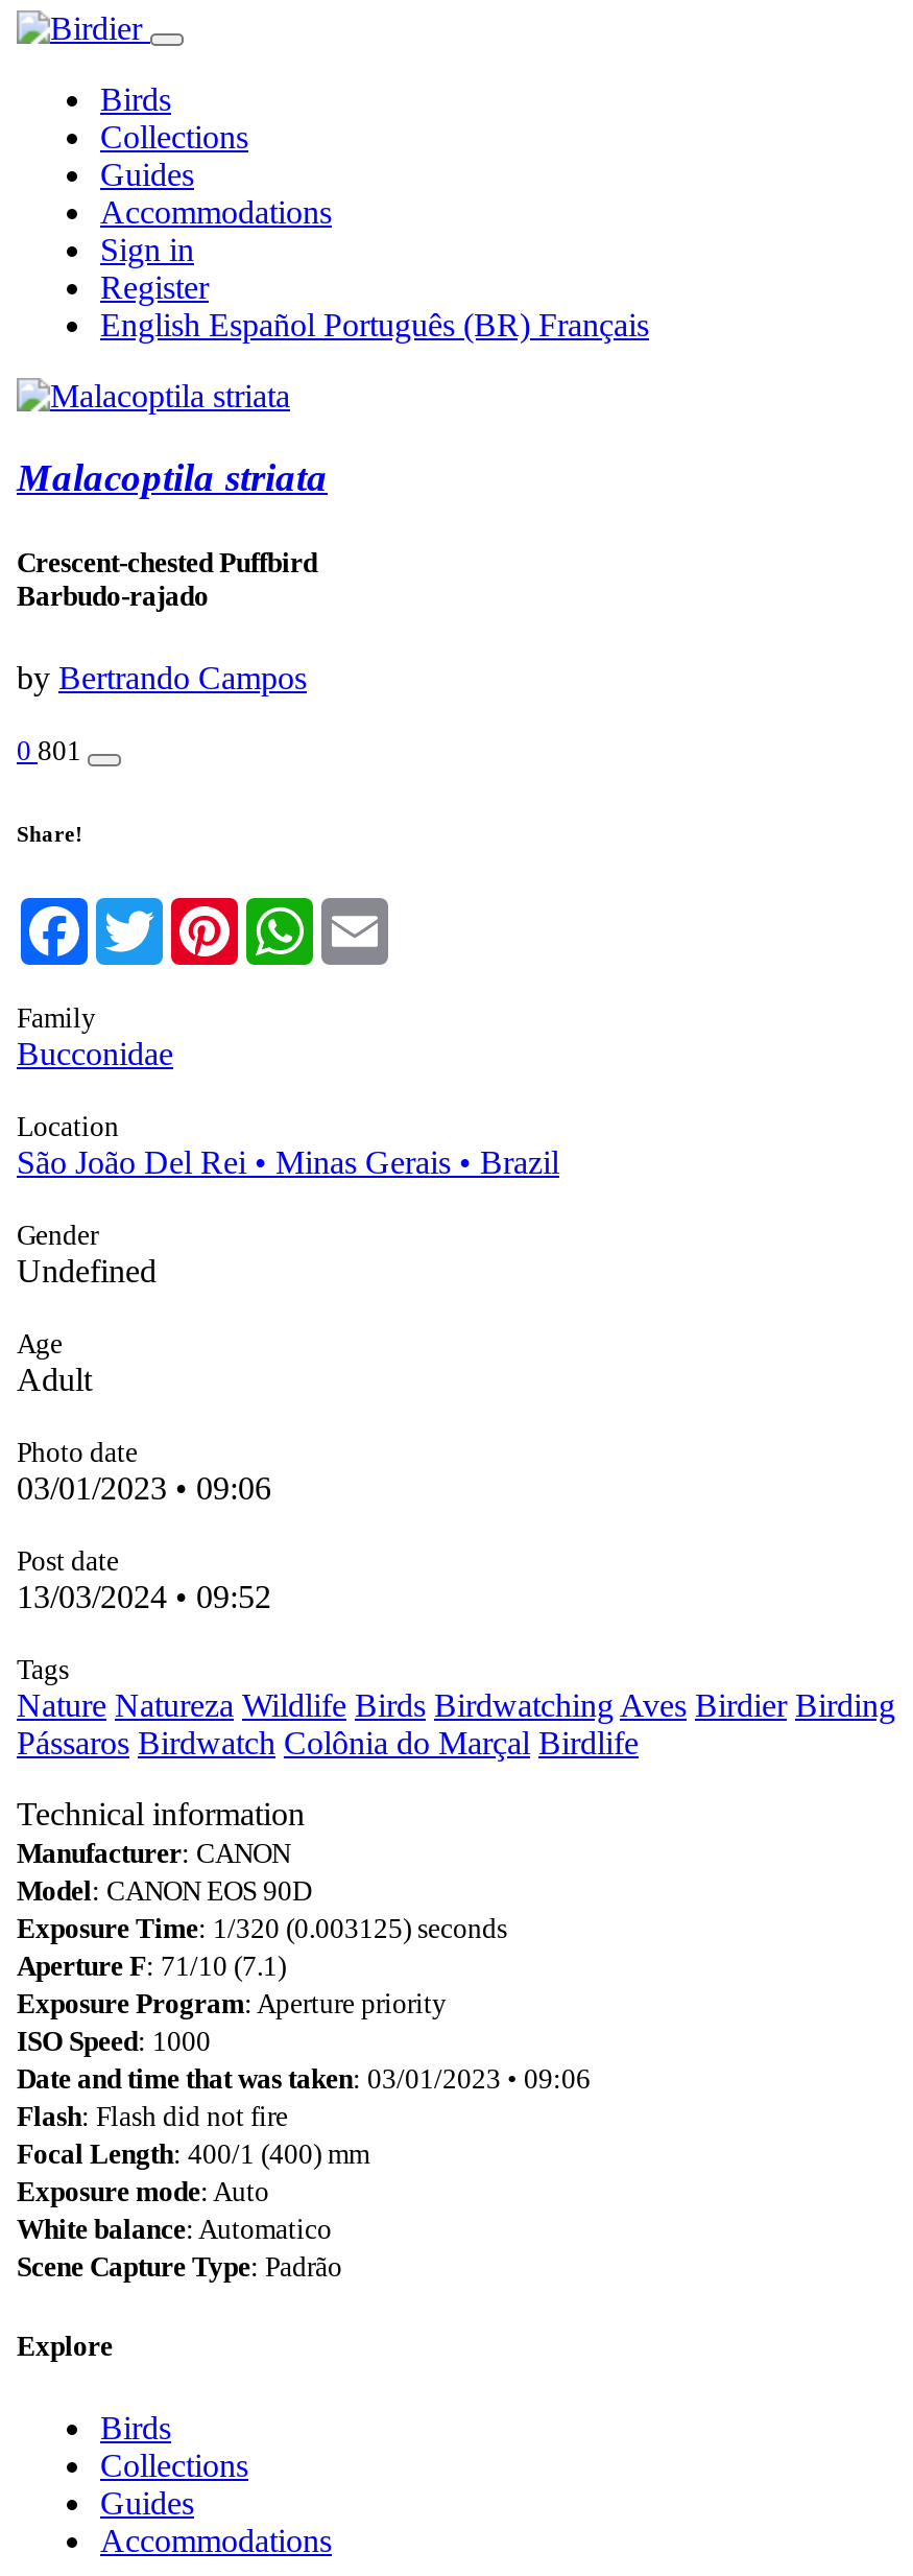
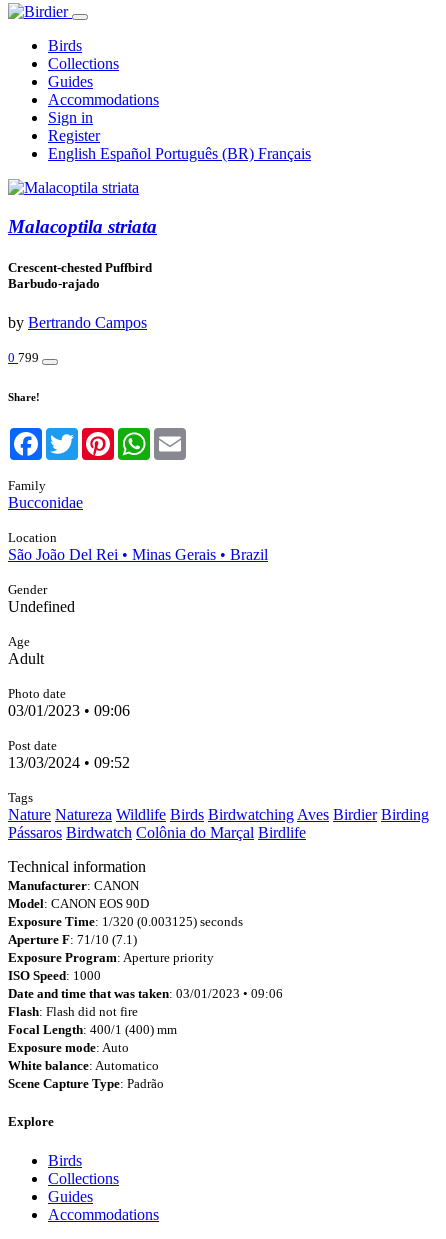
- 0 801
+ 0 799
